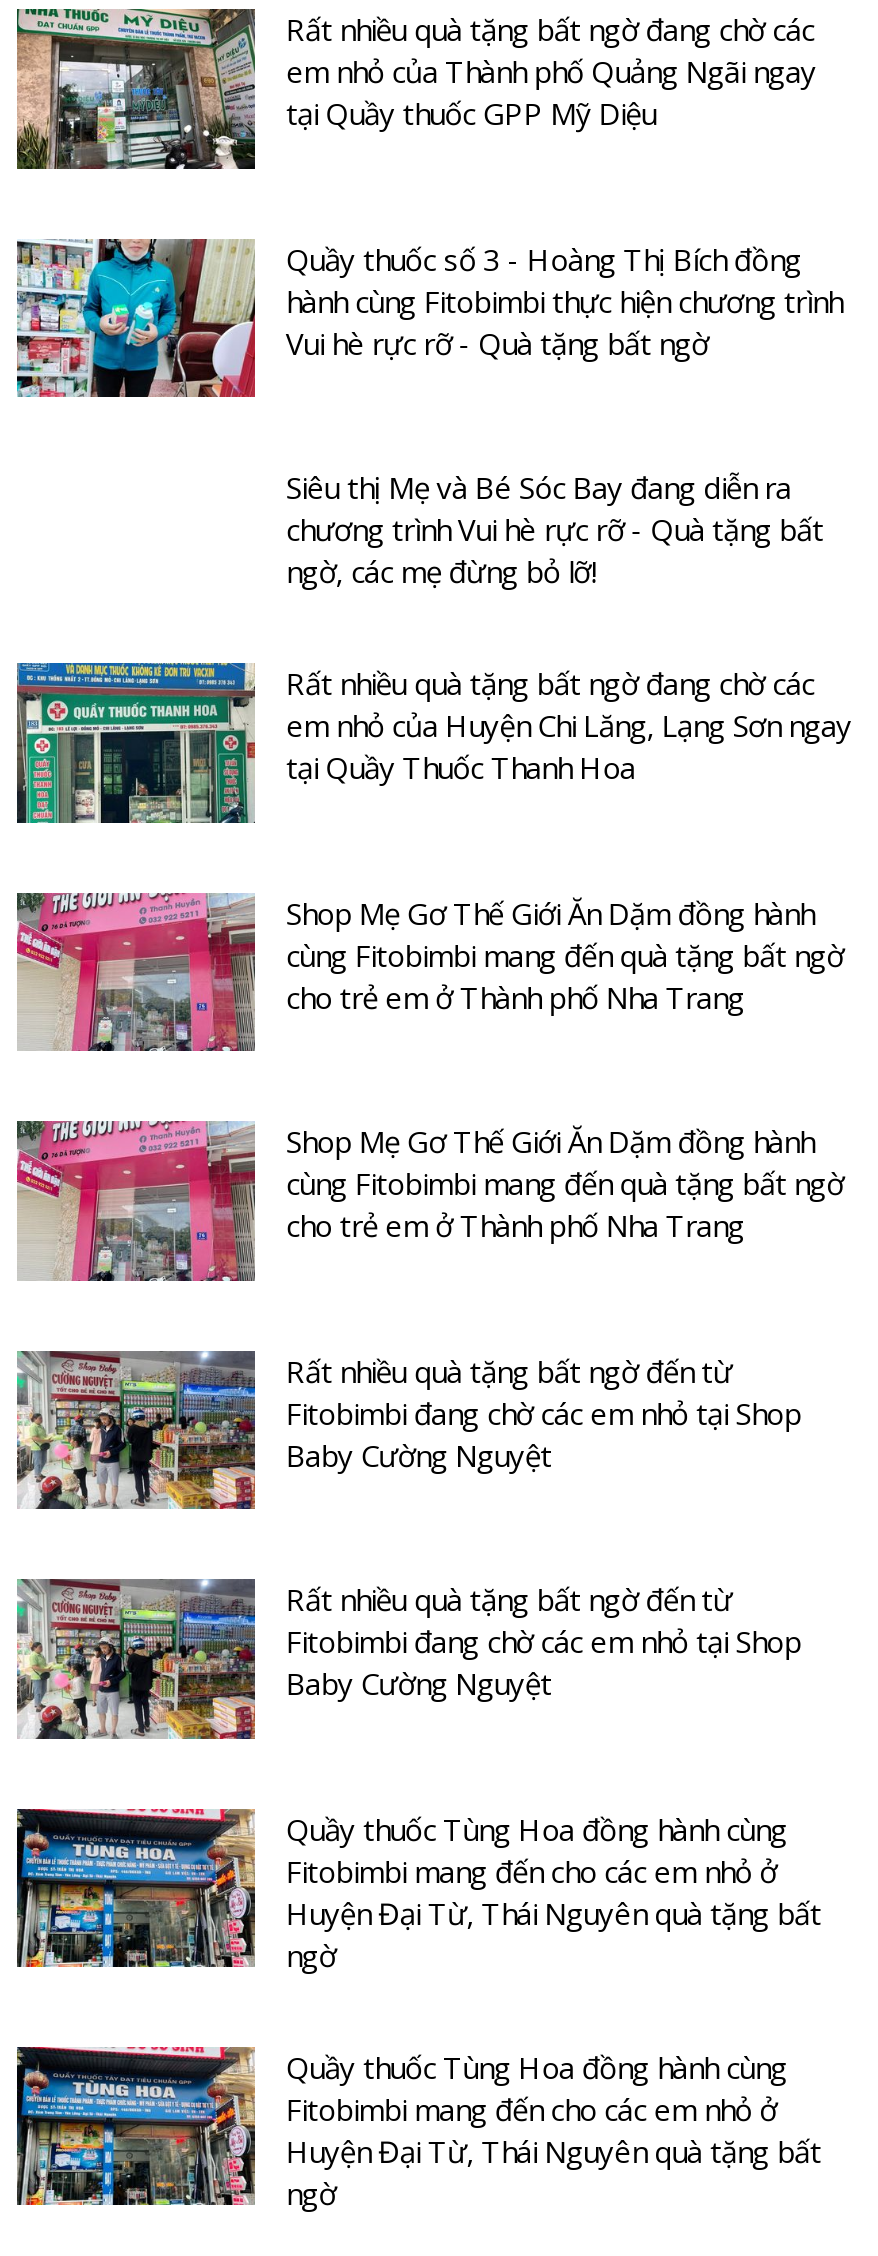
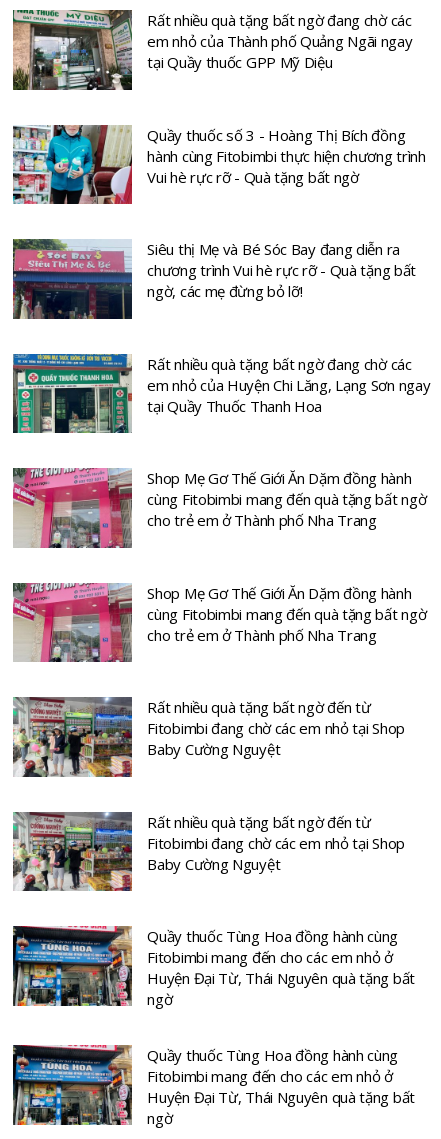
+ [image]
